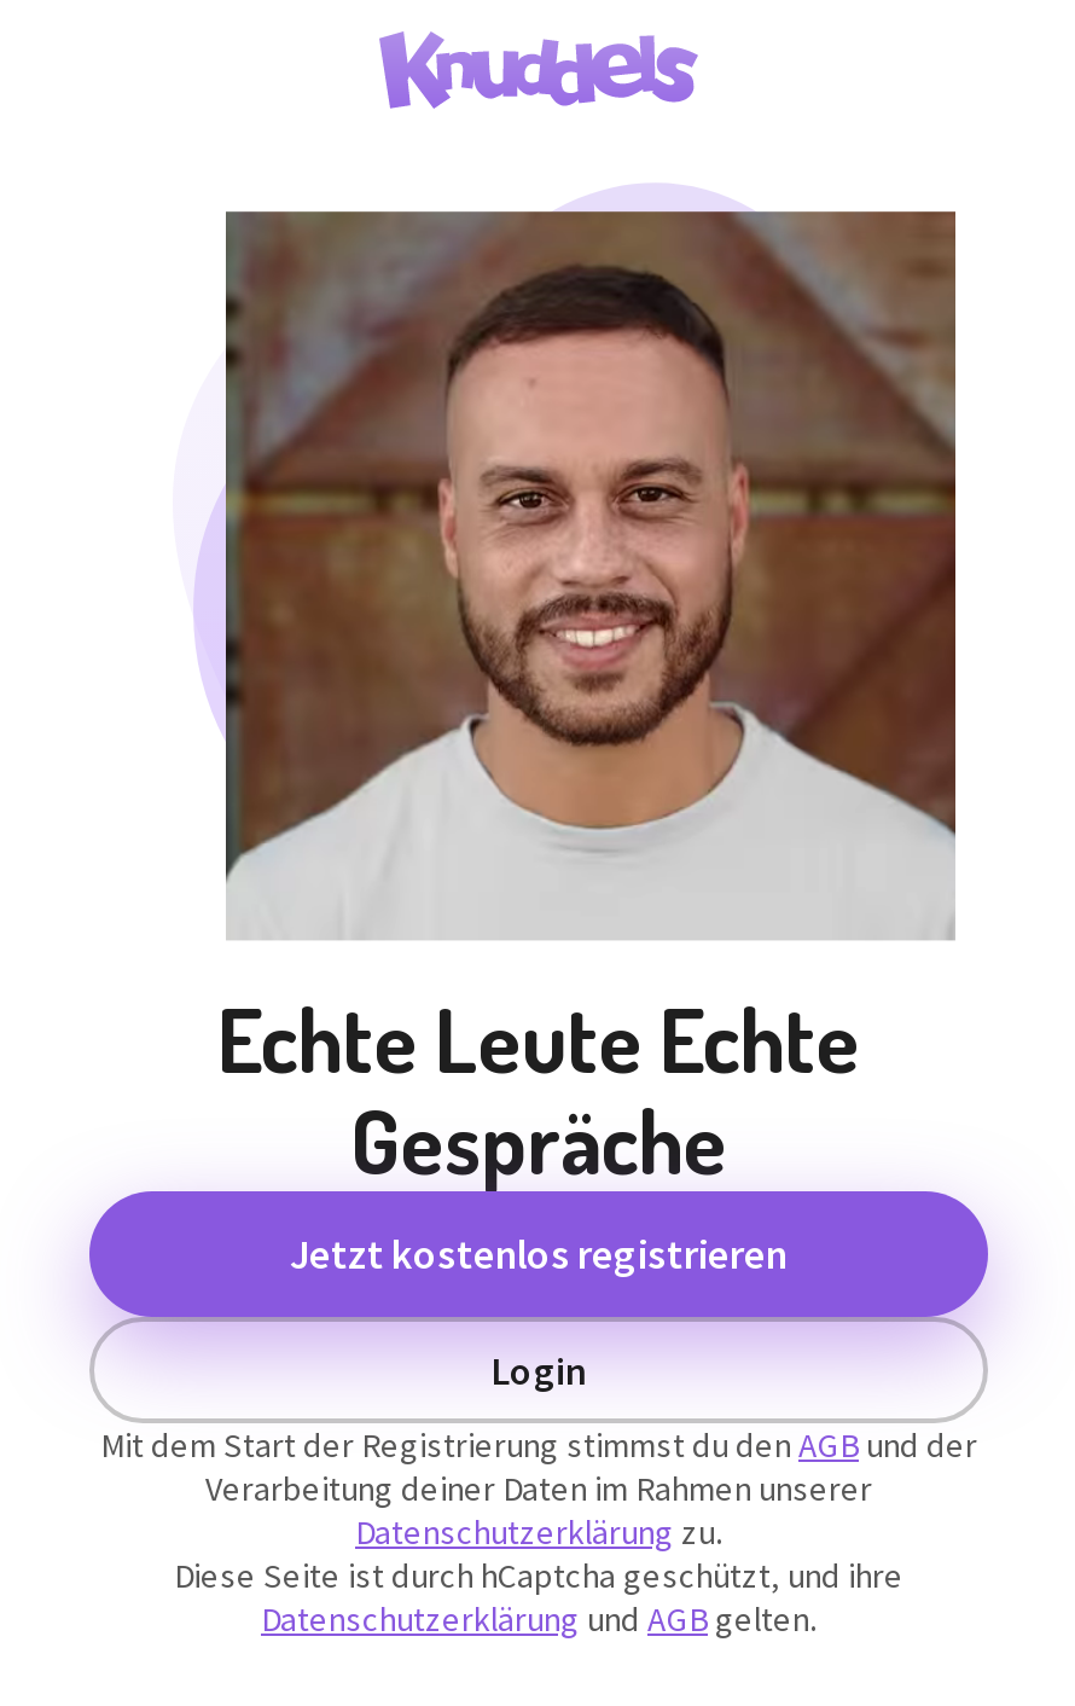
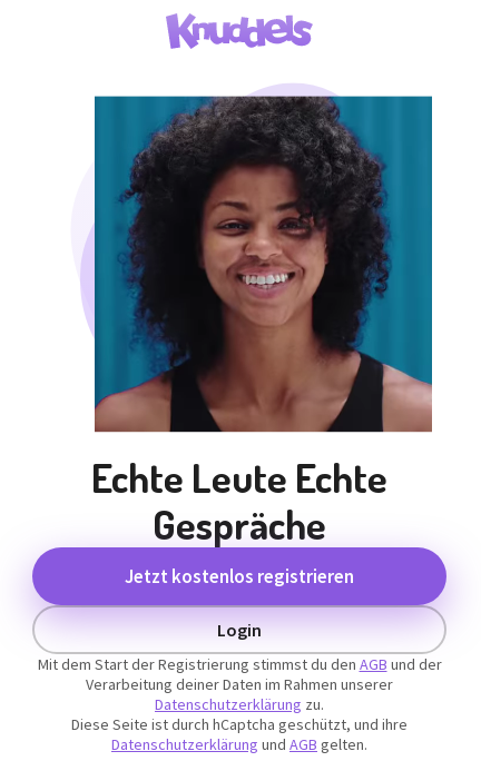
- [image]
+ [image]
